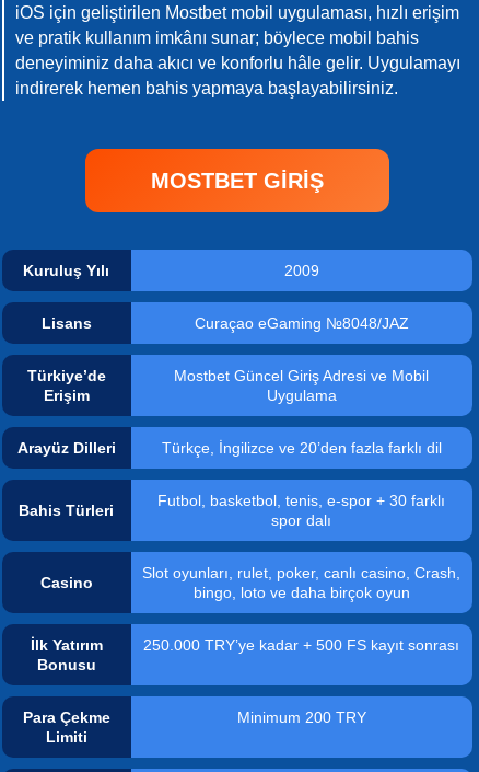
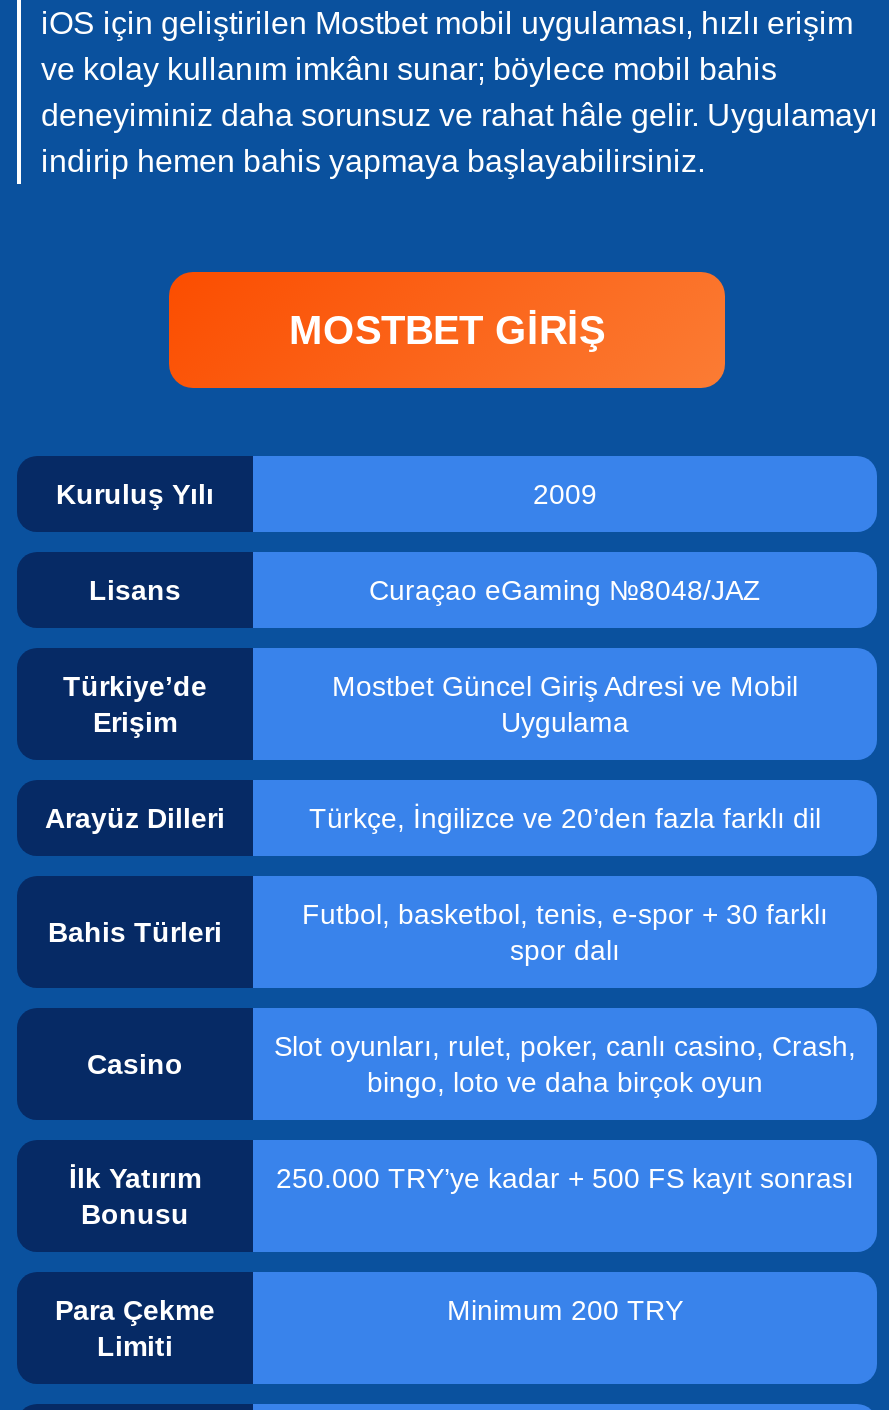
- ve pratik kullanım imkânı sunar; böylece mobil bahis
+ ve kolay kullanım imkânı sunar; böylece mobil bahis

- deneyiminiz daha akıcı ve konforlu hâle gelir. Uygulamayı
+ deneyiminiz daha sorunsuz ve rahat hâle gelir. Uygulamayı

- indirerek hemen bahis yapmaya başlayabilirsiniz.
+ indirip hemen bahis yapmaya başlayabilirsiniz.
